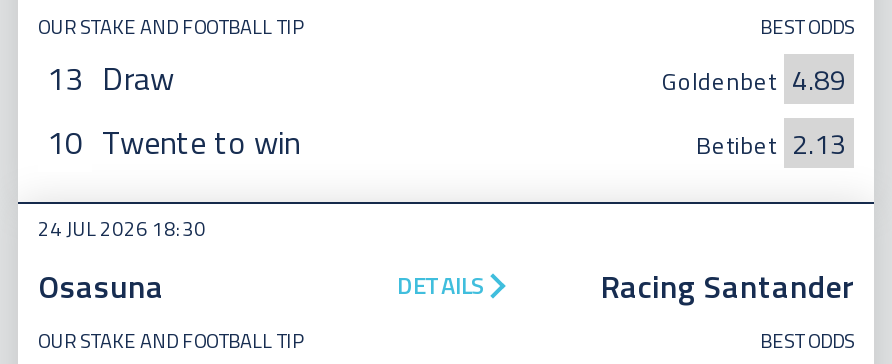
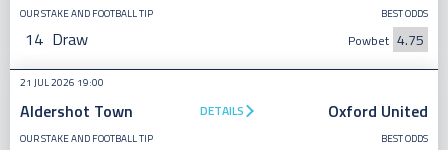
- 13 Draw
- Goldenbet 4.89
- 10 Twente to win
- Betibet 2.13
+ 14 Draw
+ Powbet 4.75

- 24 JUL 2026 18:30
- Osasuna
+ 21 JUL 2026 19:00
+ Aldershot Town

- Racing Santander
+ Oxford United
